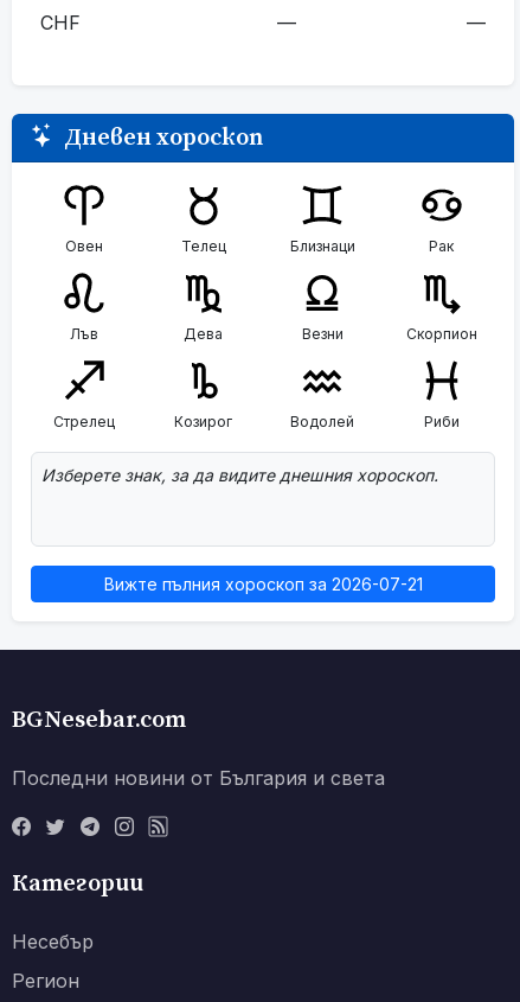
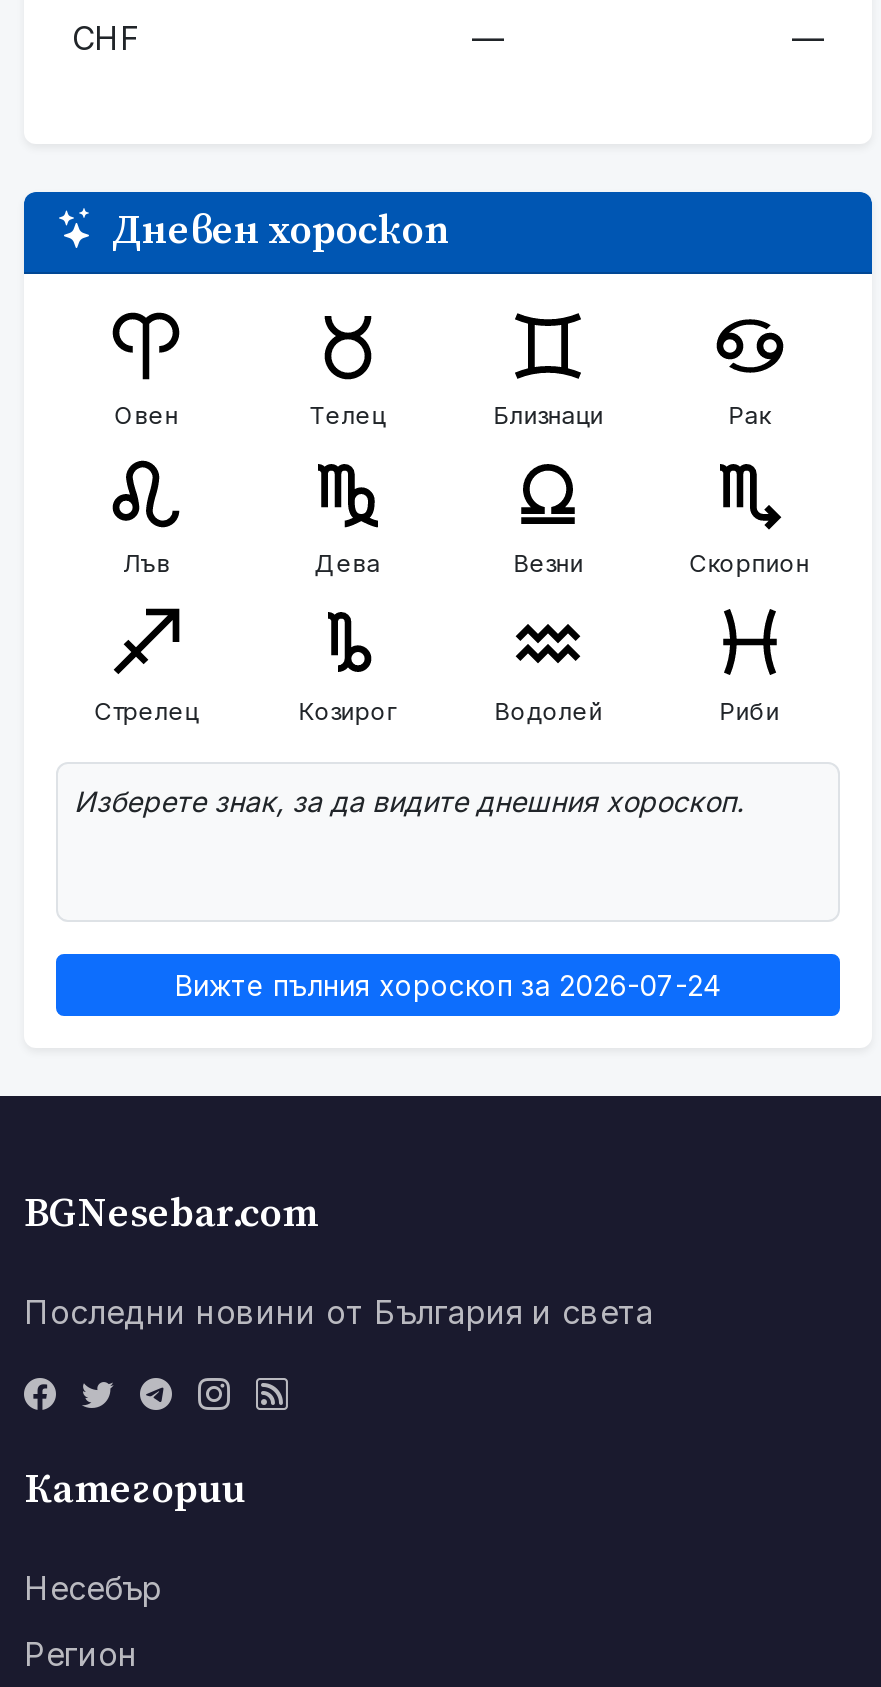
- Вижте пълния хороскоп за 2026-07-21
+ Вижте пълния хороскоп за 2026-07-24
